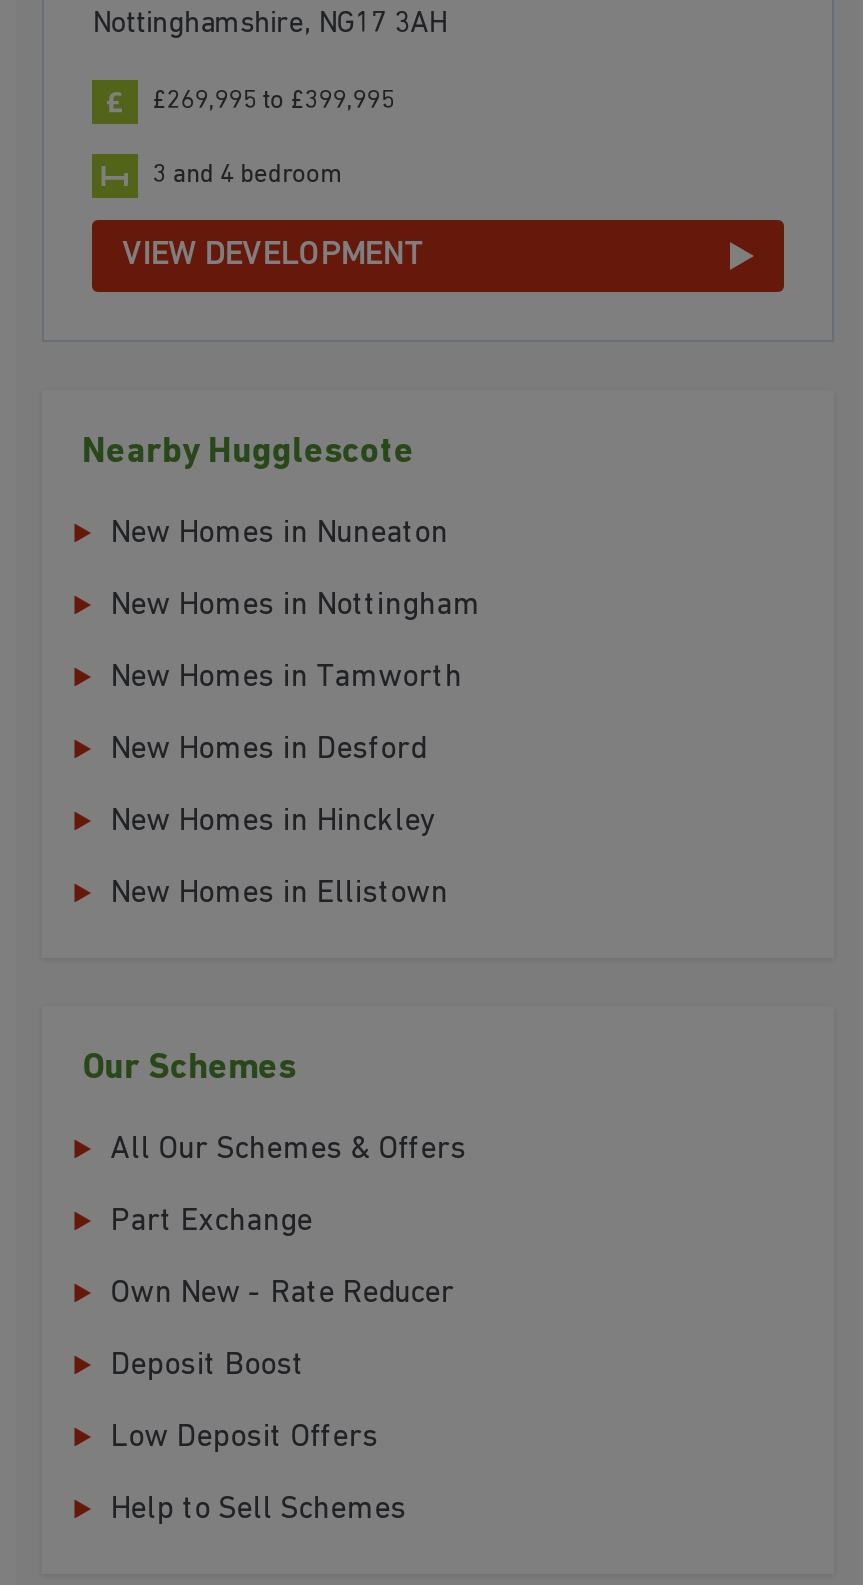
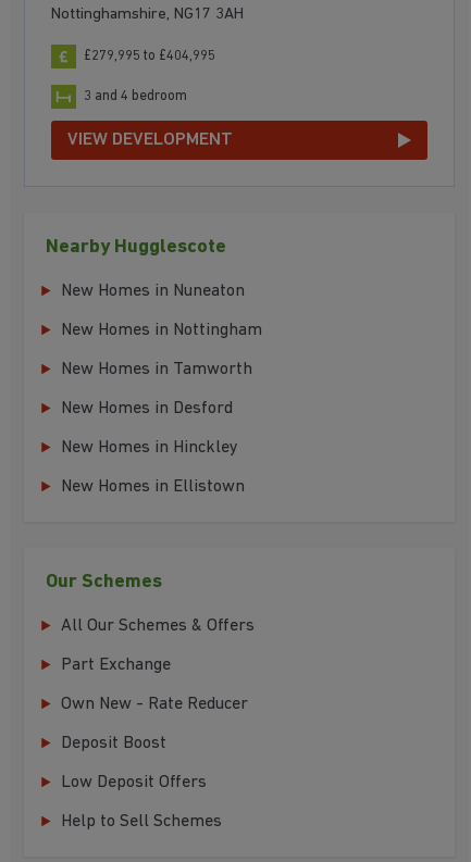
- £269,995 to £399,995
+ £279,995 to £404,995
